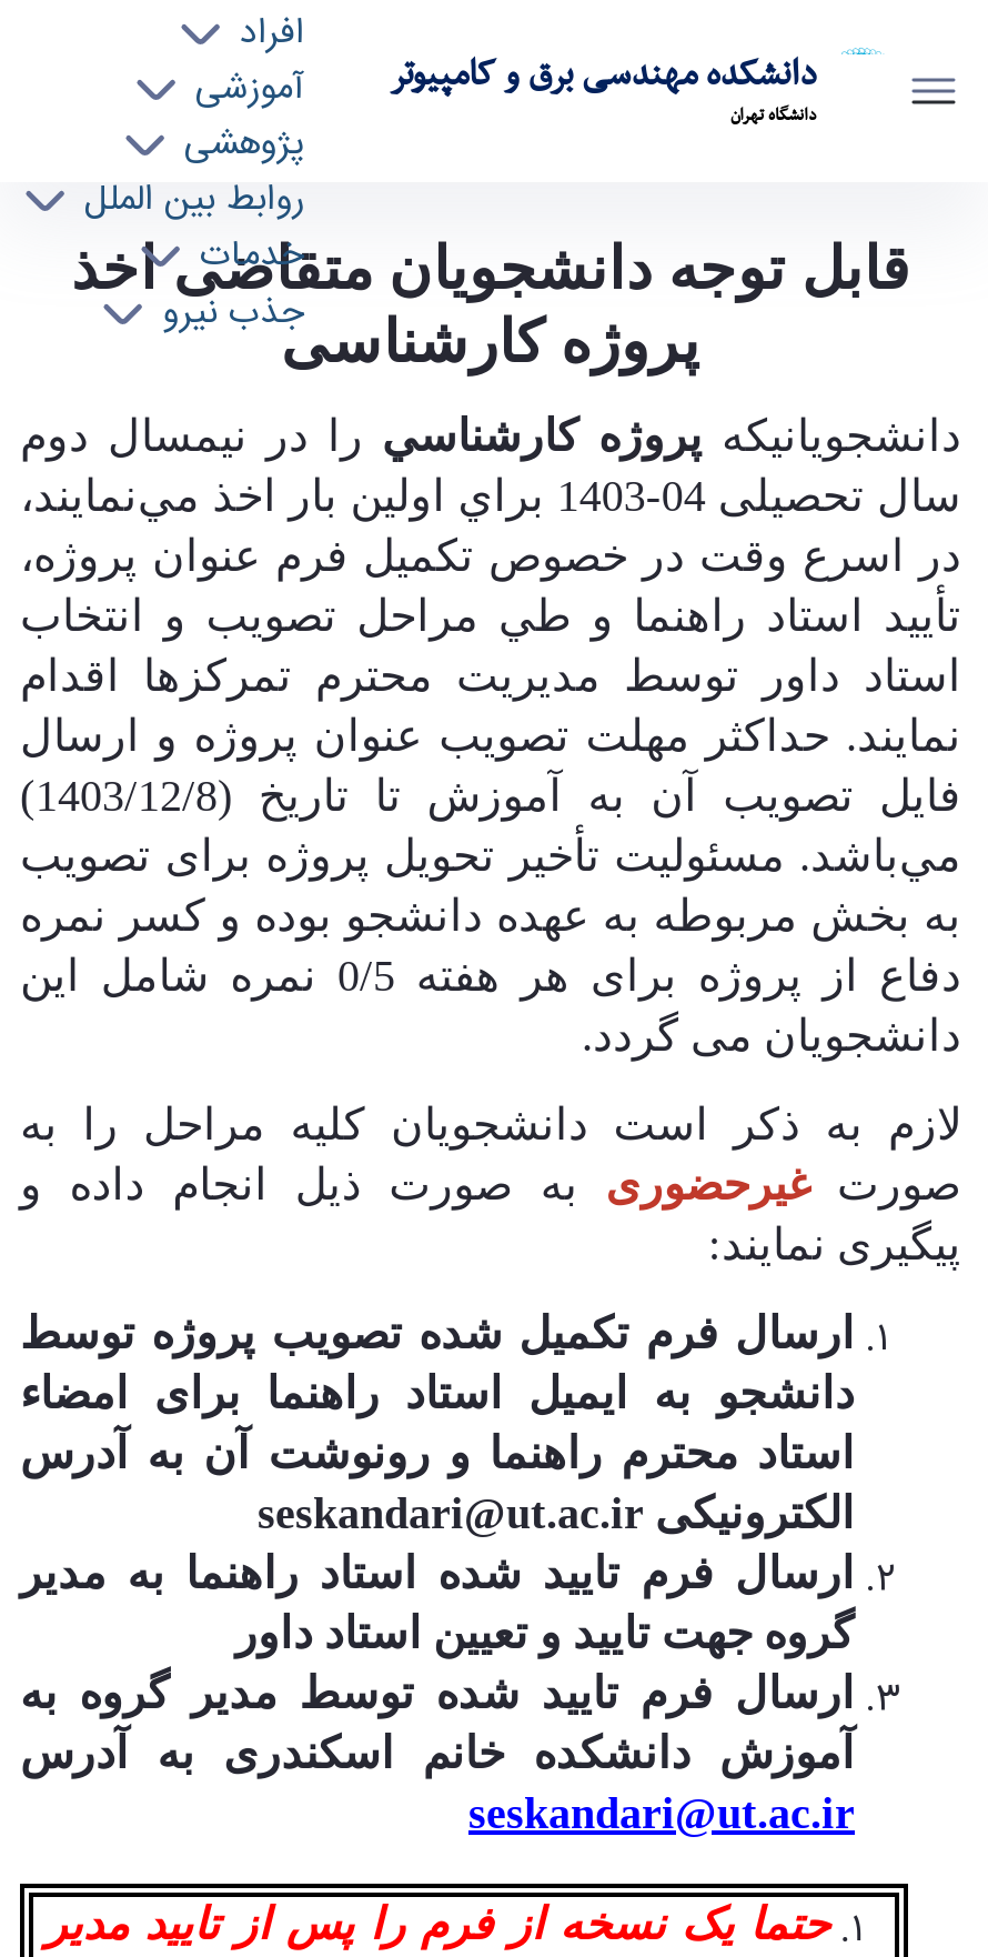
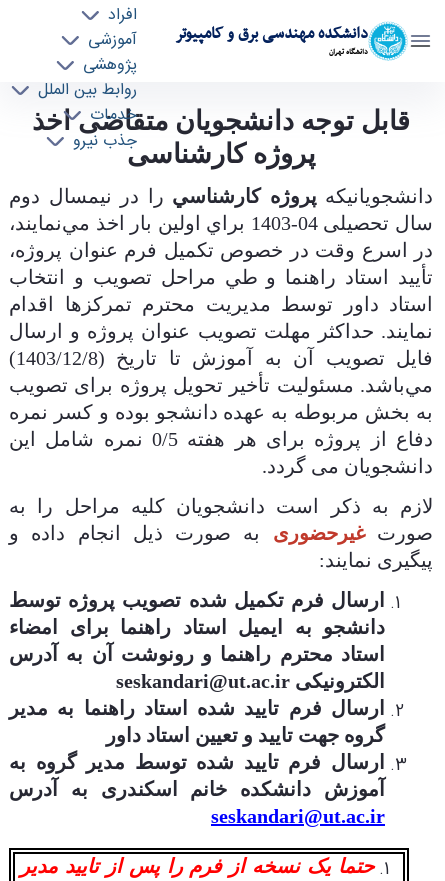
+ [image]
